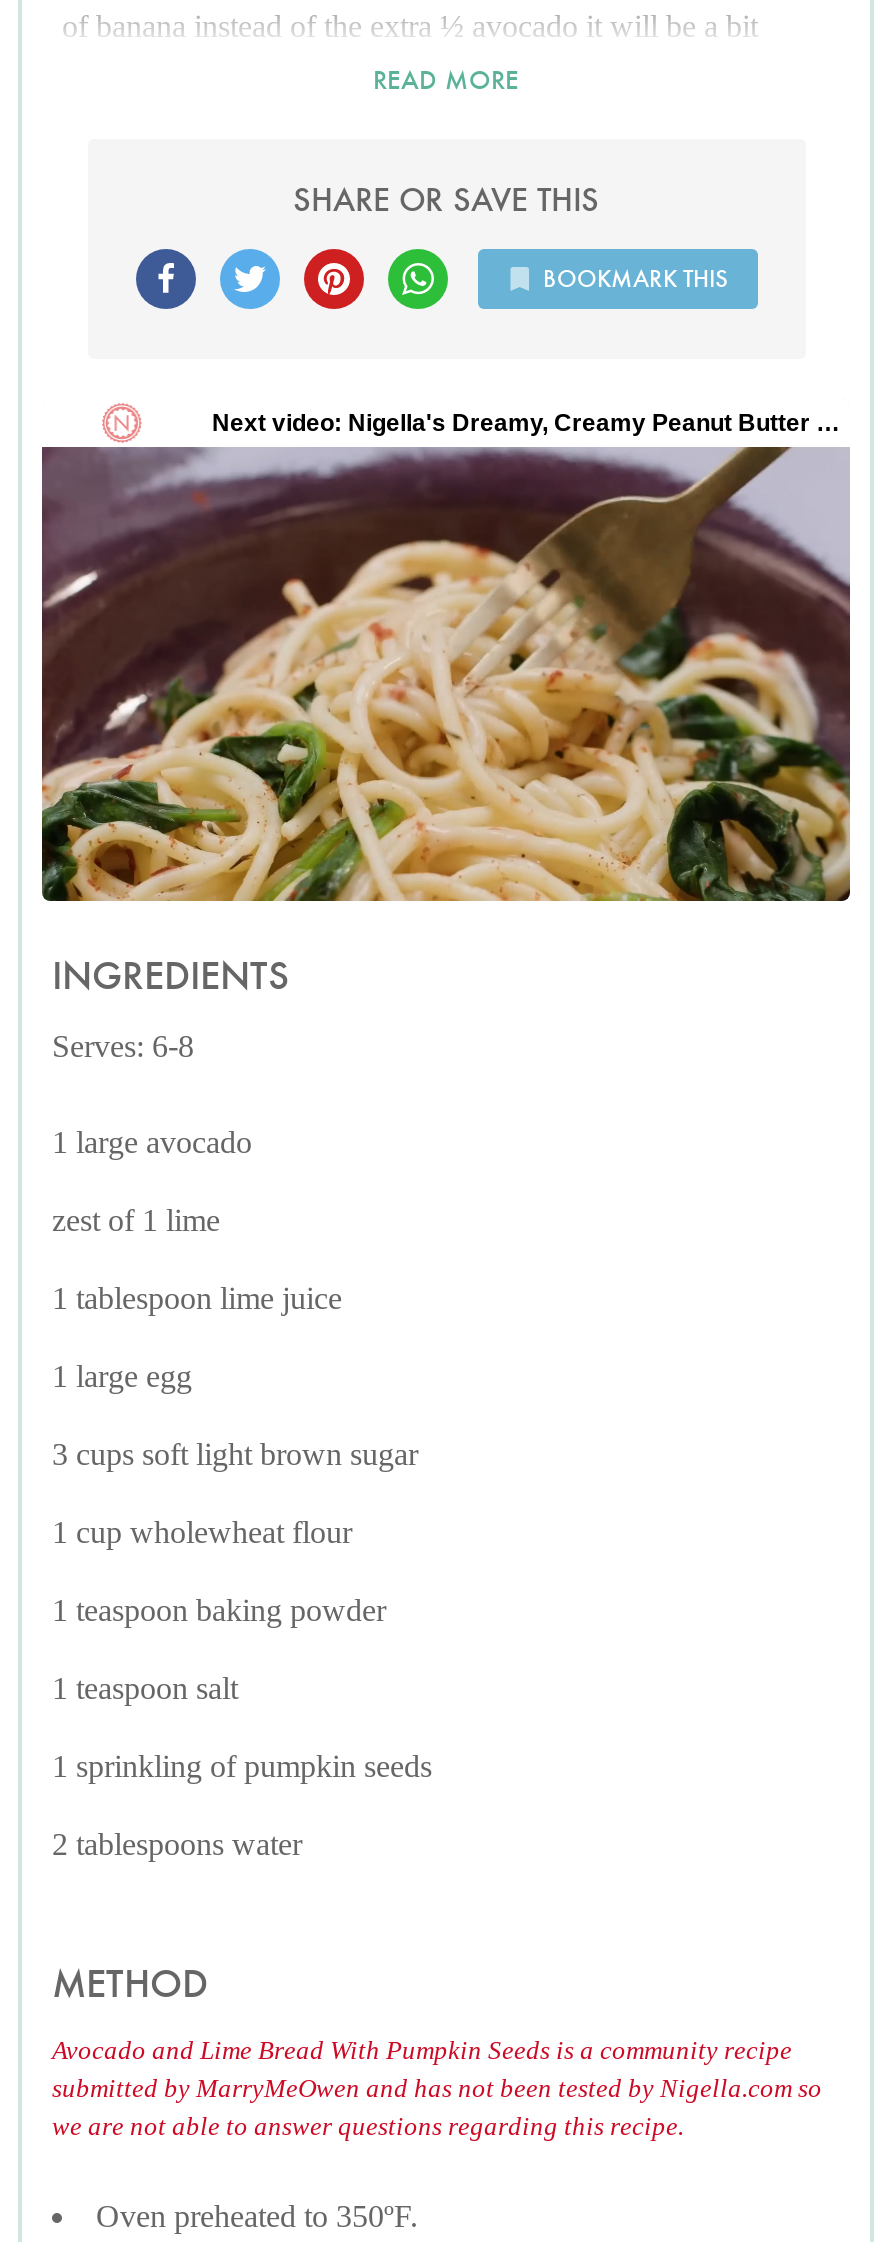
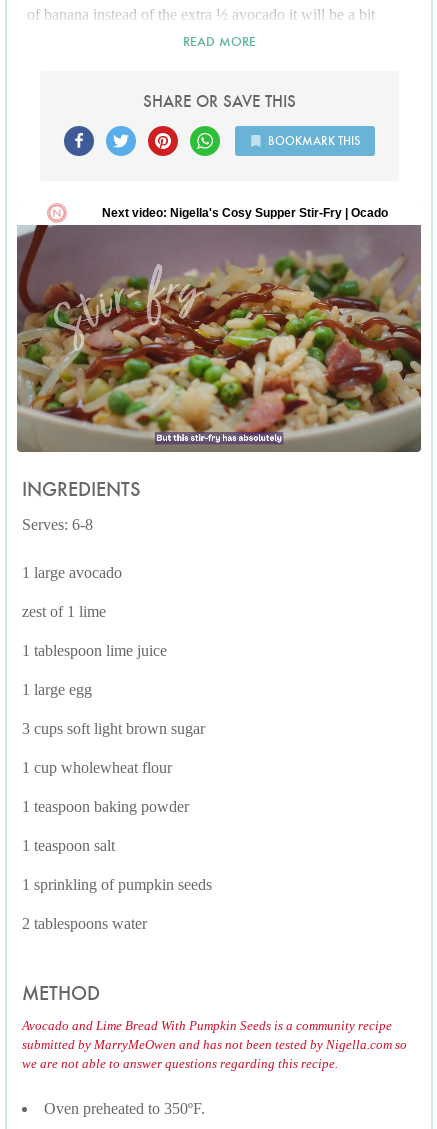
- [image]
+ [image]
